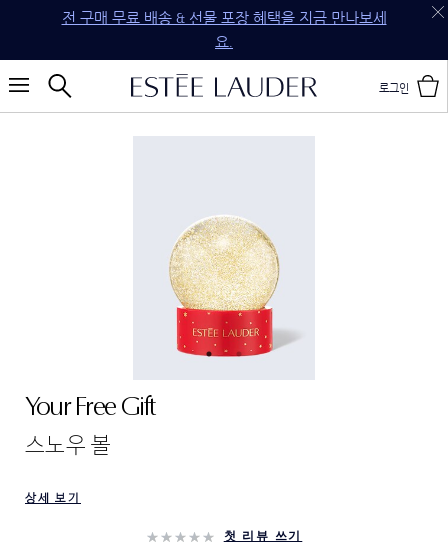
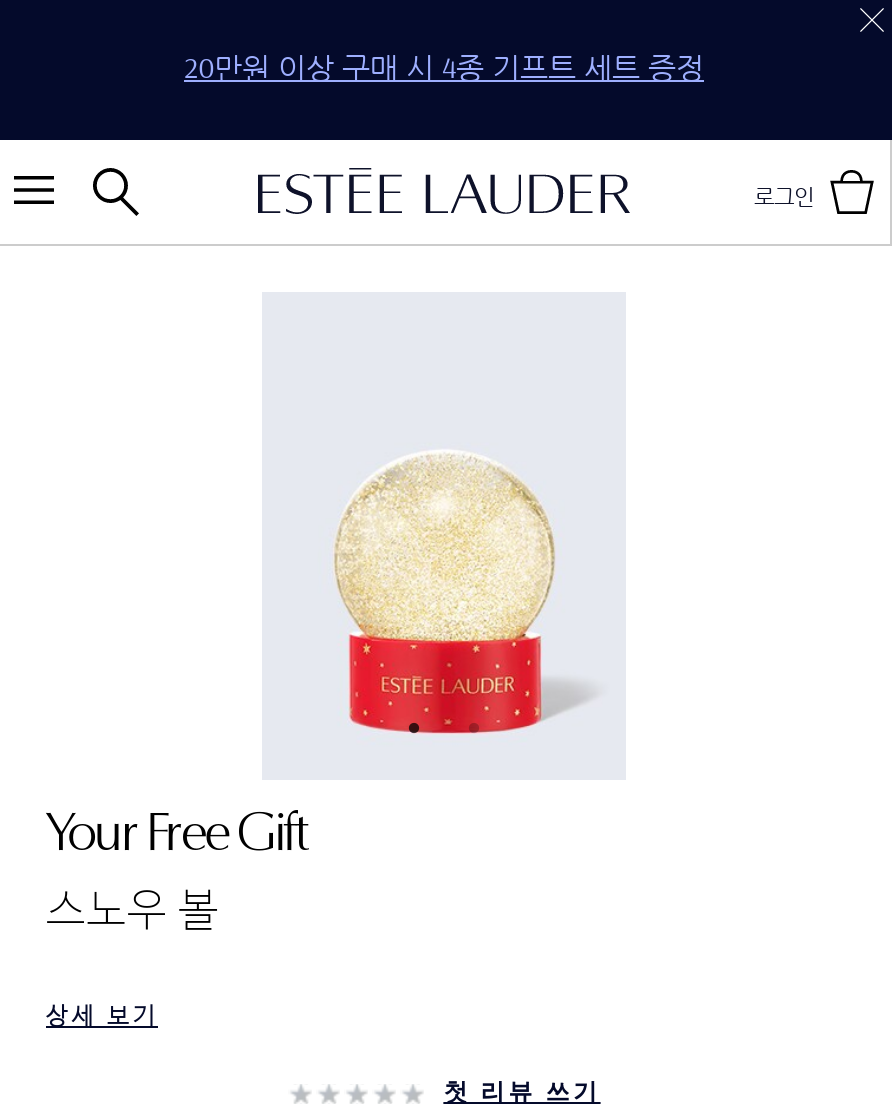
- 전 구매 무료 배송 & 선물 포장 혜택을 지금 만나보세
- 요.
+ 20만원 이상 구매 시 4종 기프트 세트 증정
